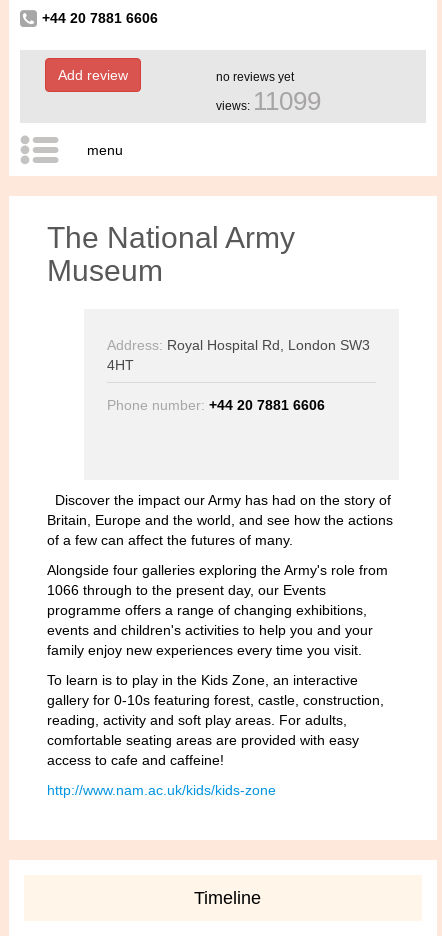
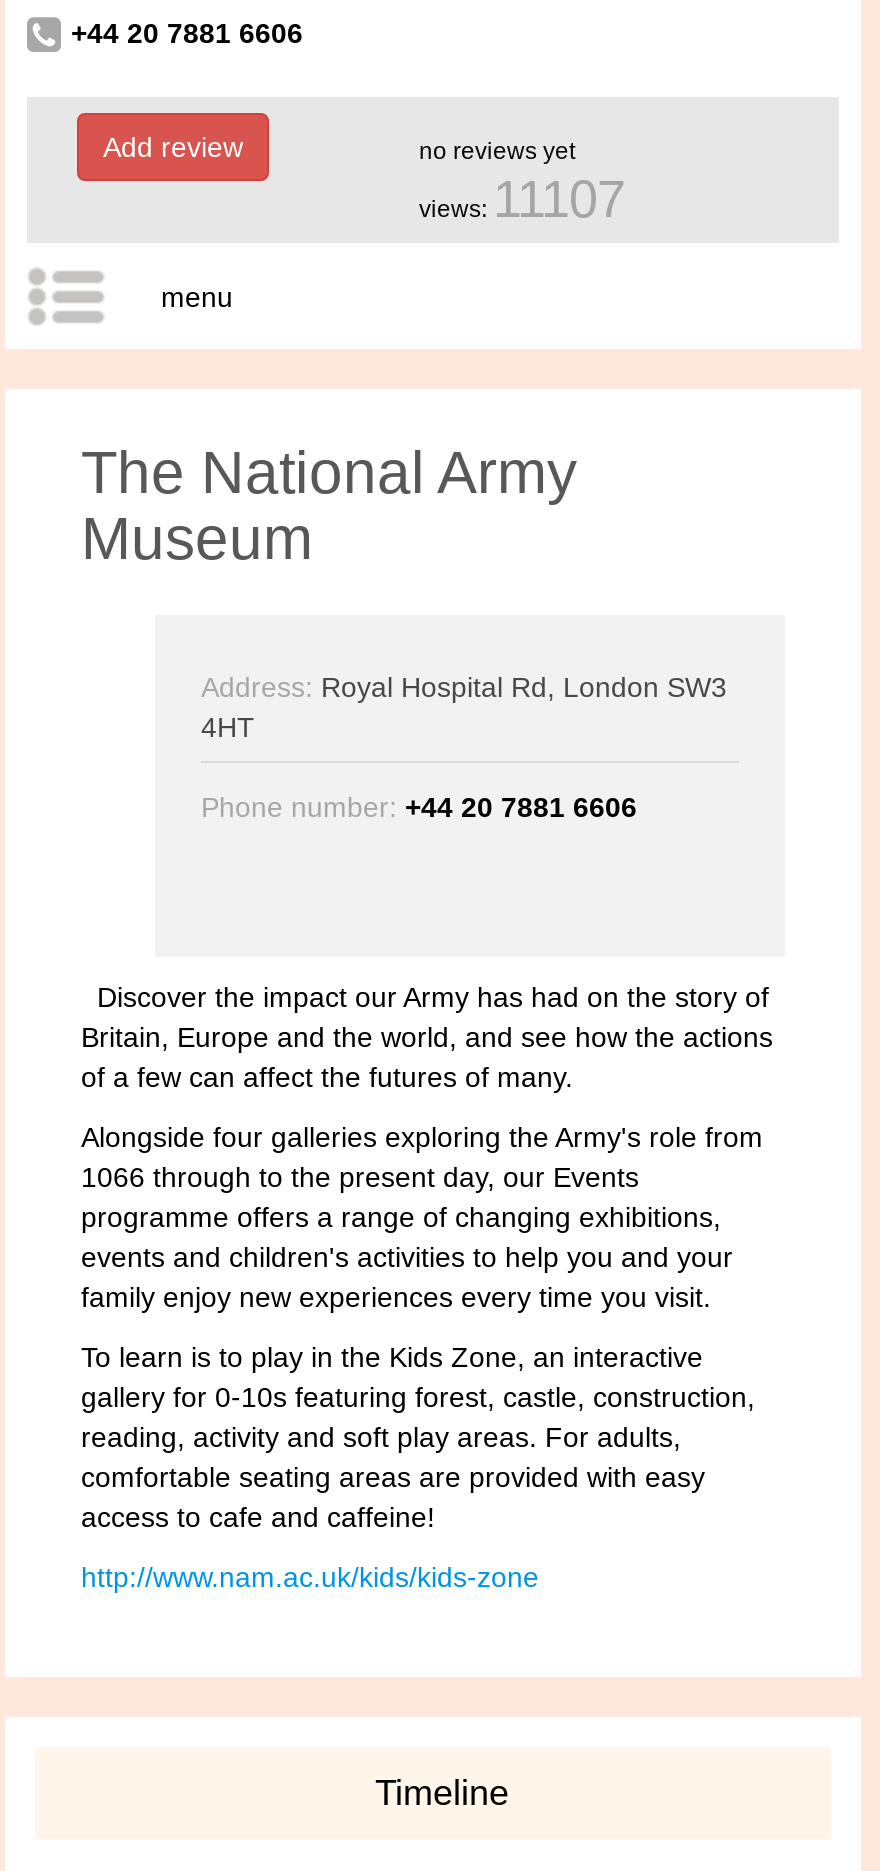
- views: 11099
+ views: 11107
